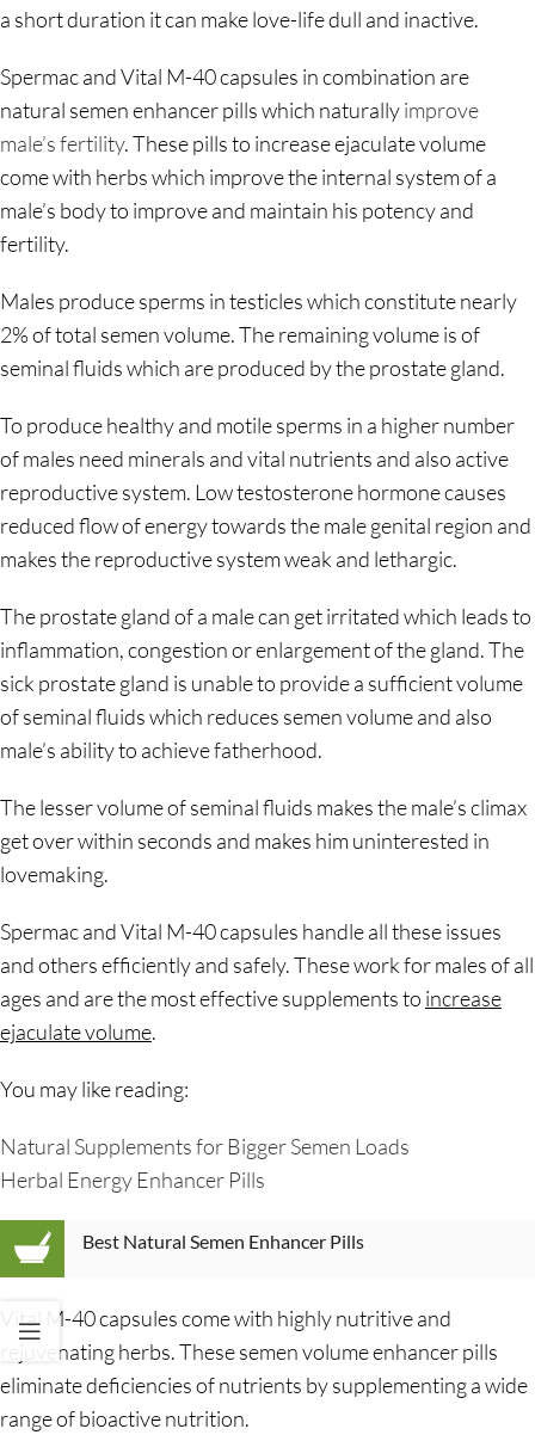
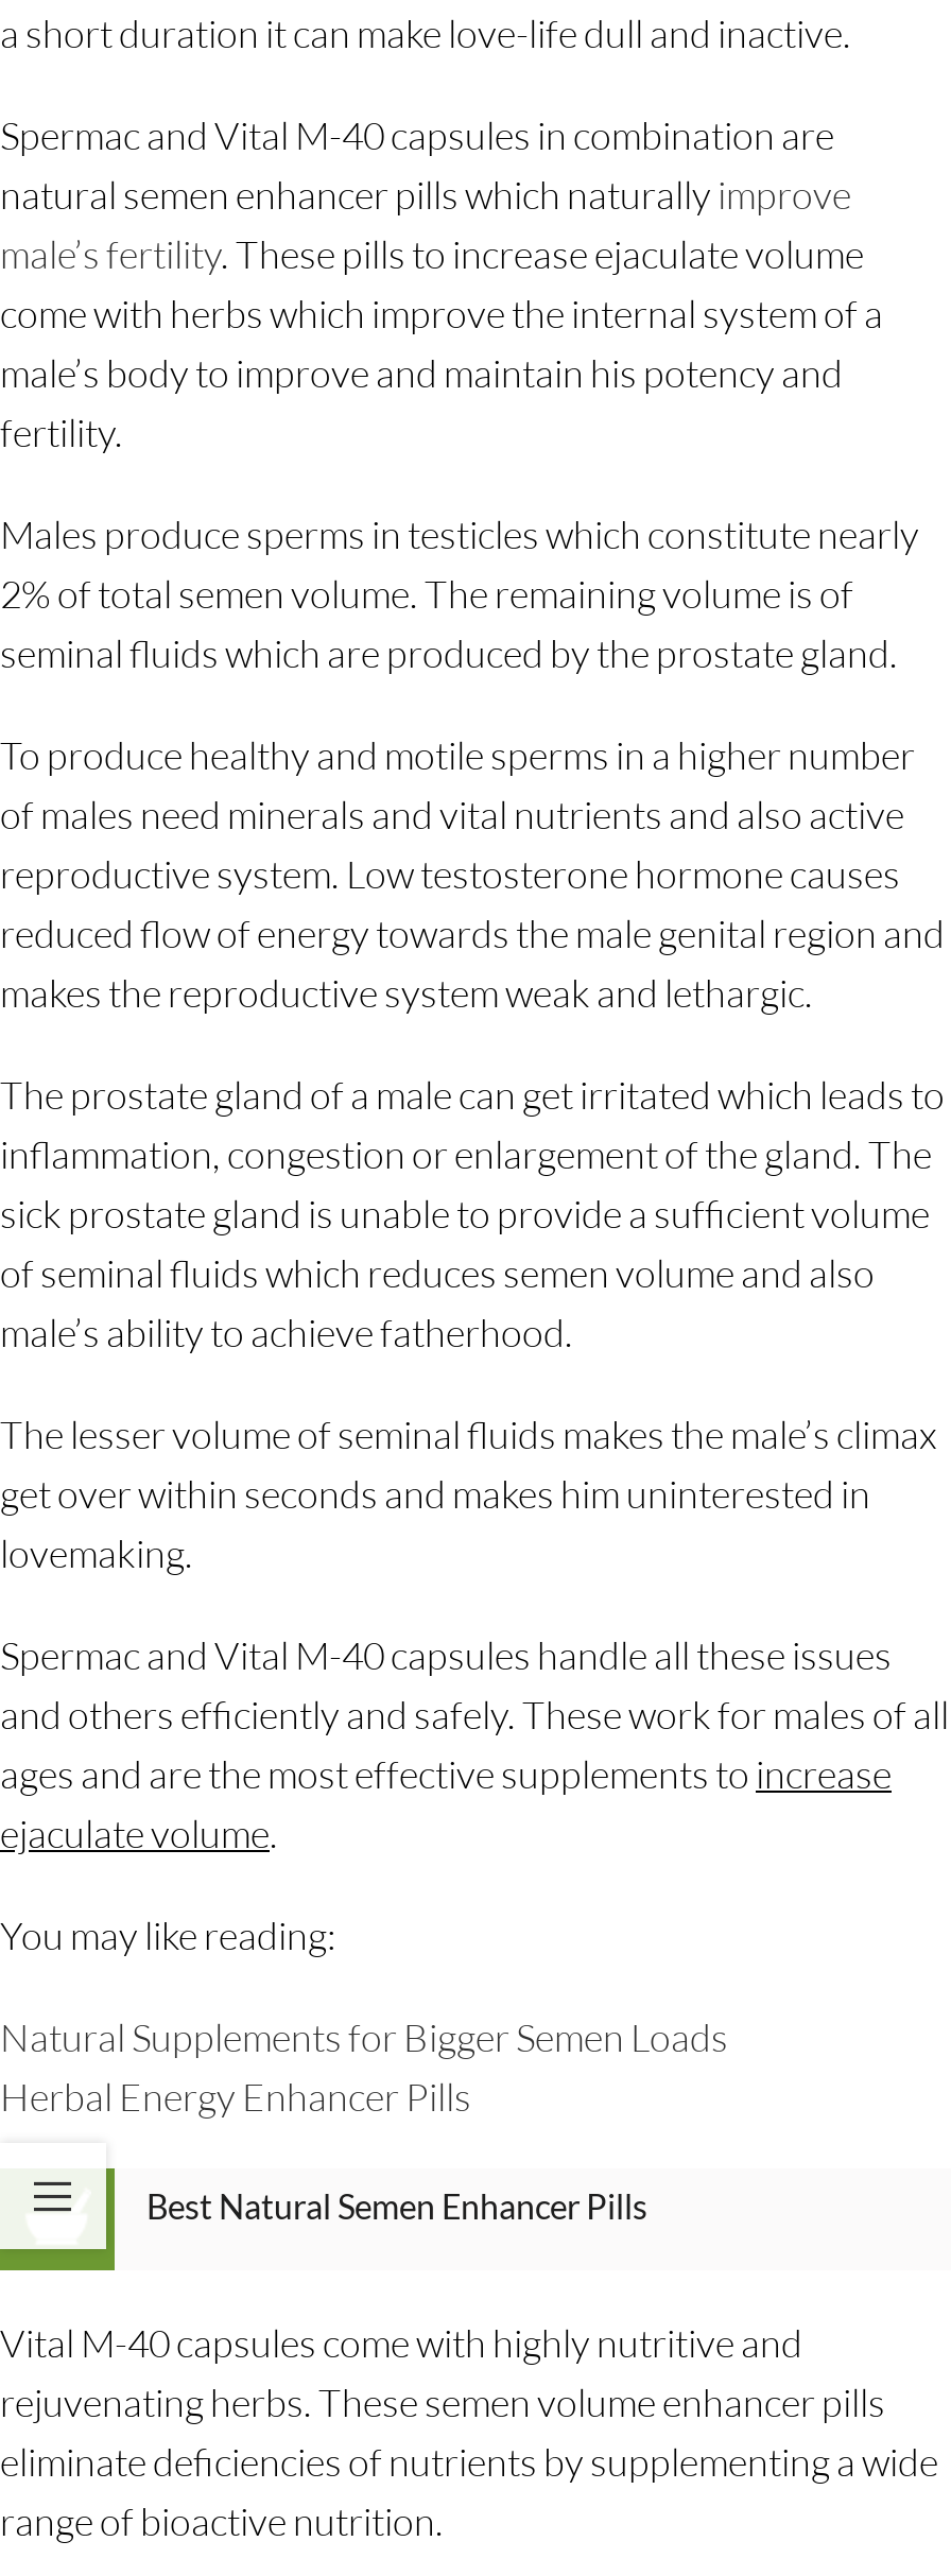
- [image]
+ [image]
